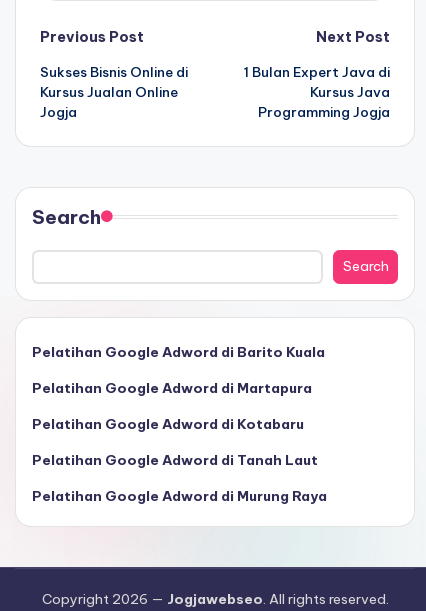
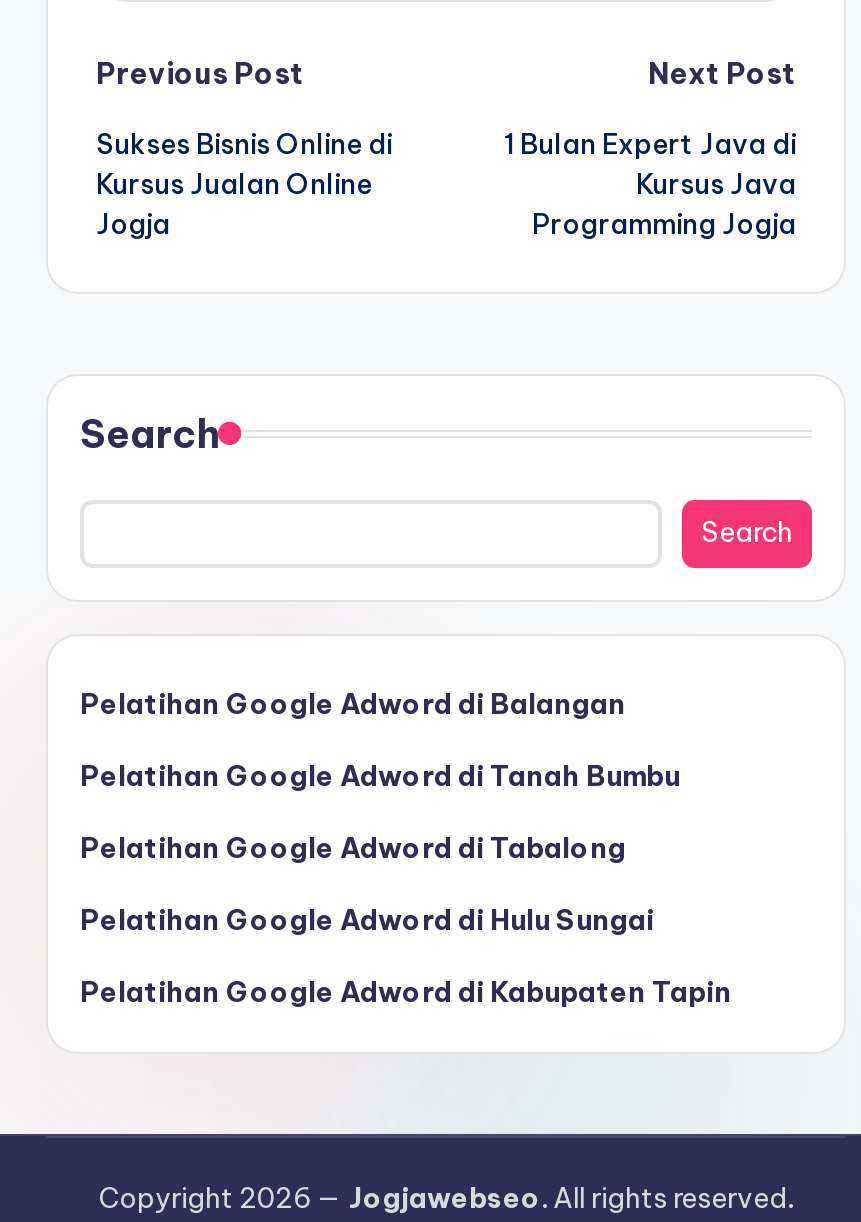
- Pelatihan Google Adword di Barito Kuala
+ Pelatihan Google Adword di Balangan

- Pelatihan Google Adword di Martapura
+ Pelatihan Google Adword di Tanah Bumbu

- Pelatihan Google Adword di Kotabaru
+ Pelatihan Google Adword di Tabalong

- Pelatihan Google Adword di Tanah Laut
+ Pelatihan Google Adword di Hulu Sungai

- Pelatihan Google Adword di Murung Raya
+ Pelatihan Google Adword di Kabupaten Tapin
